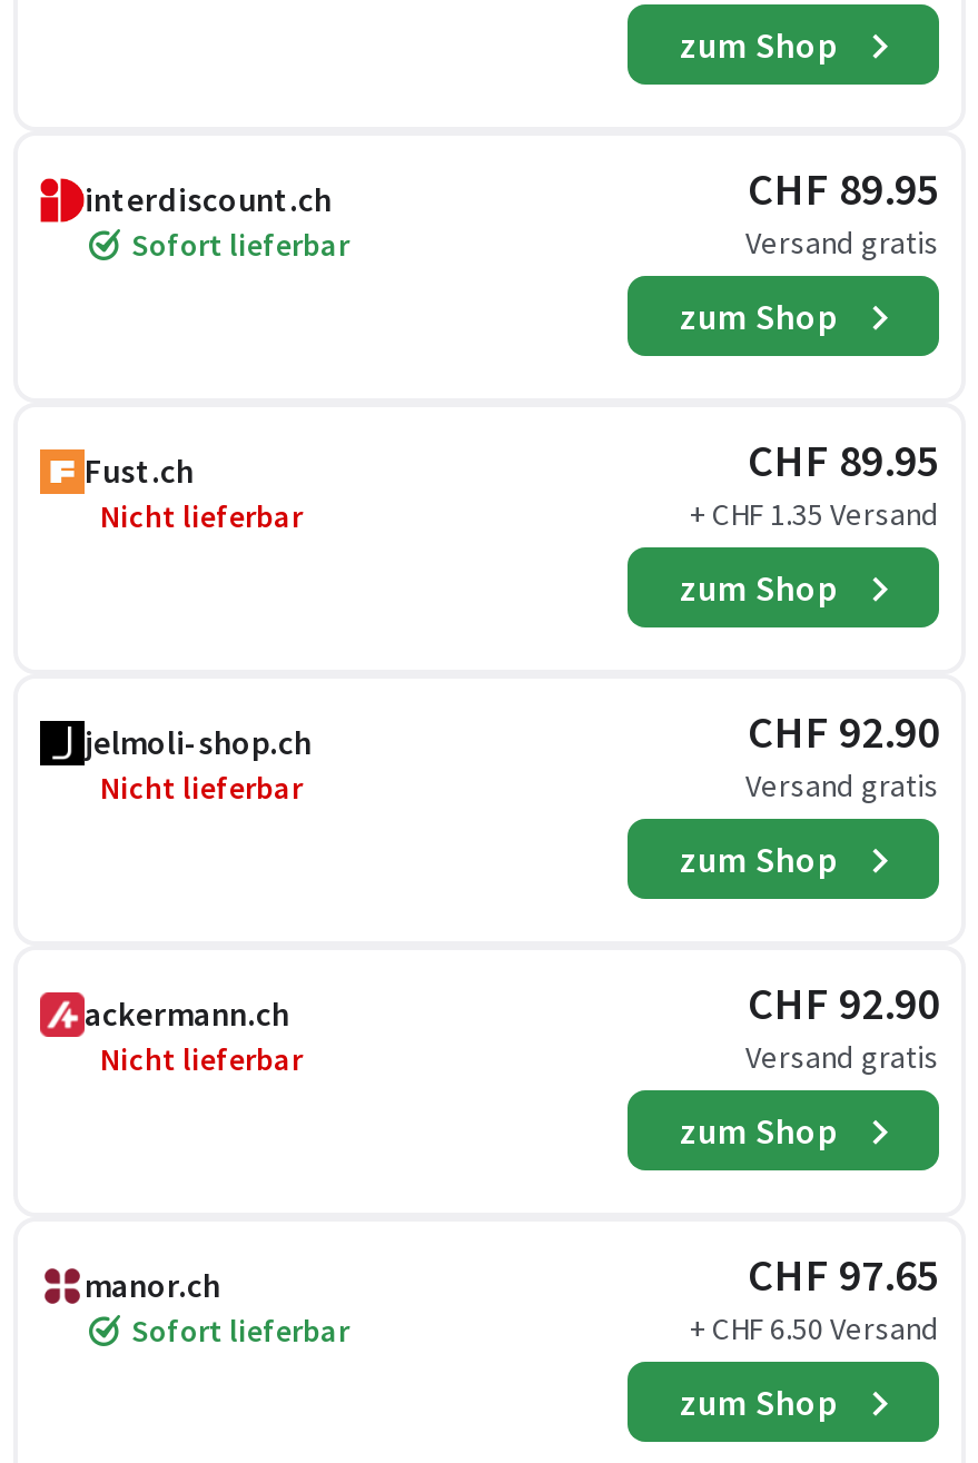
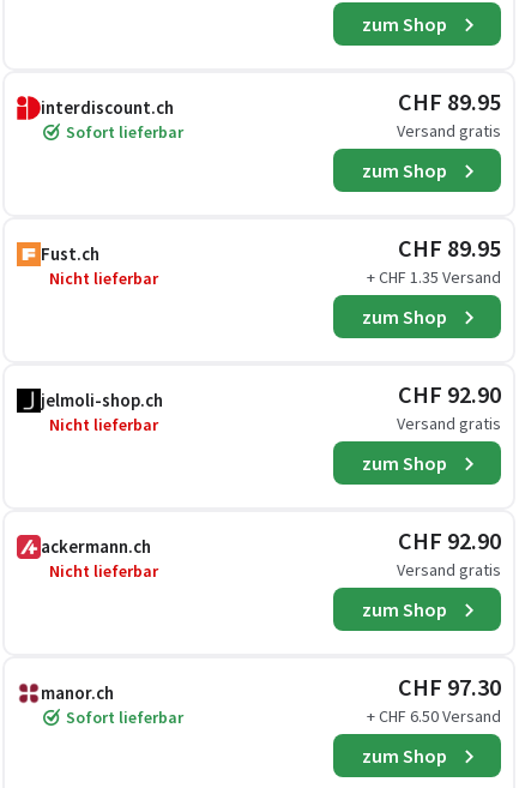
- CHF 97.65
+ CHF 97.30
